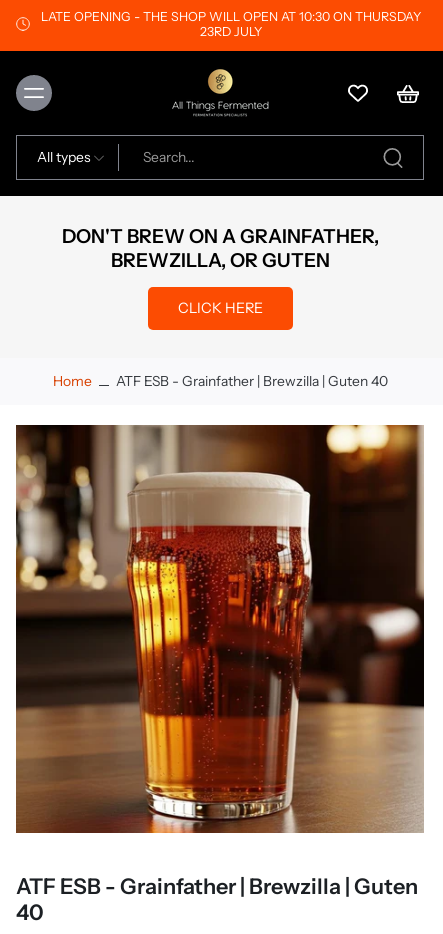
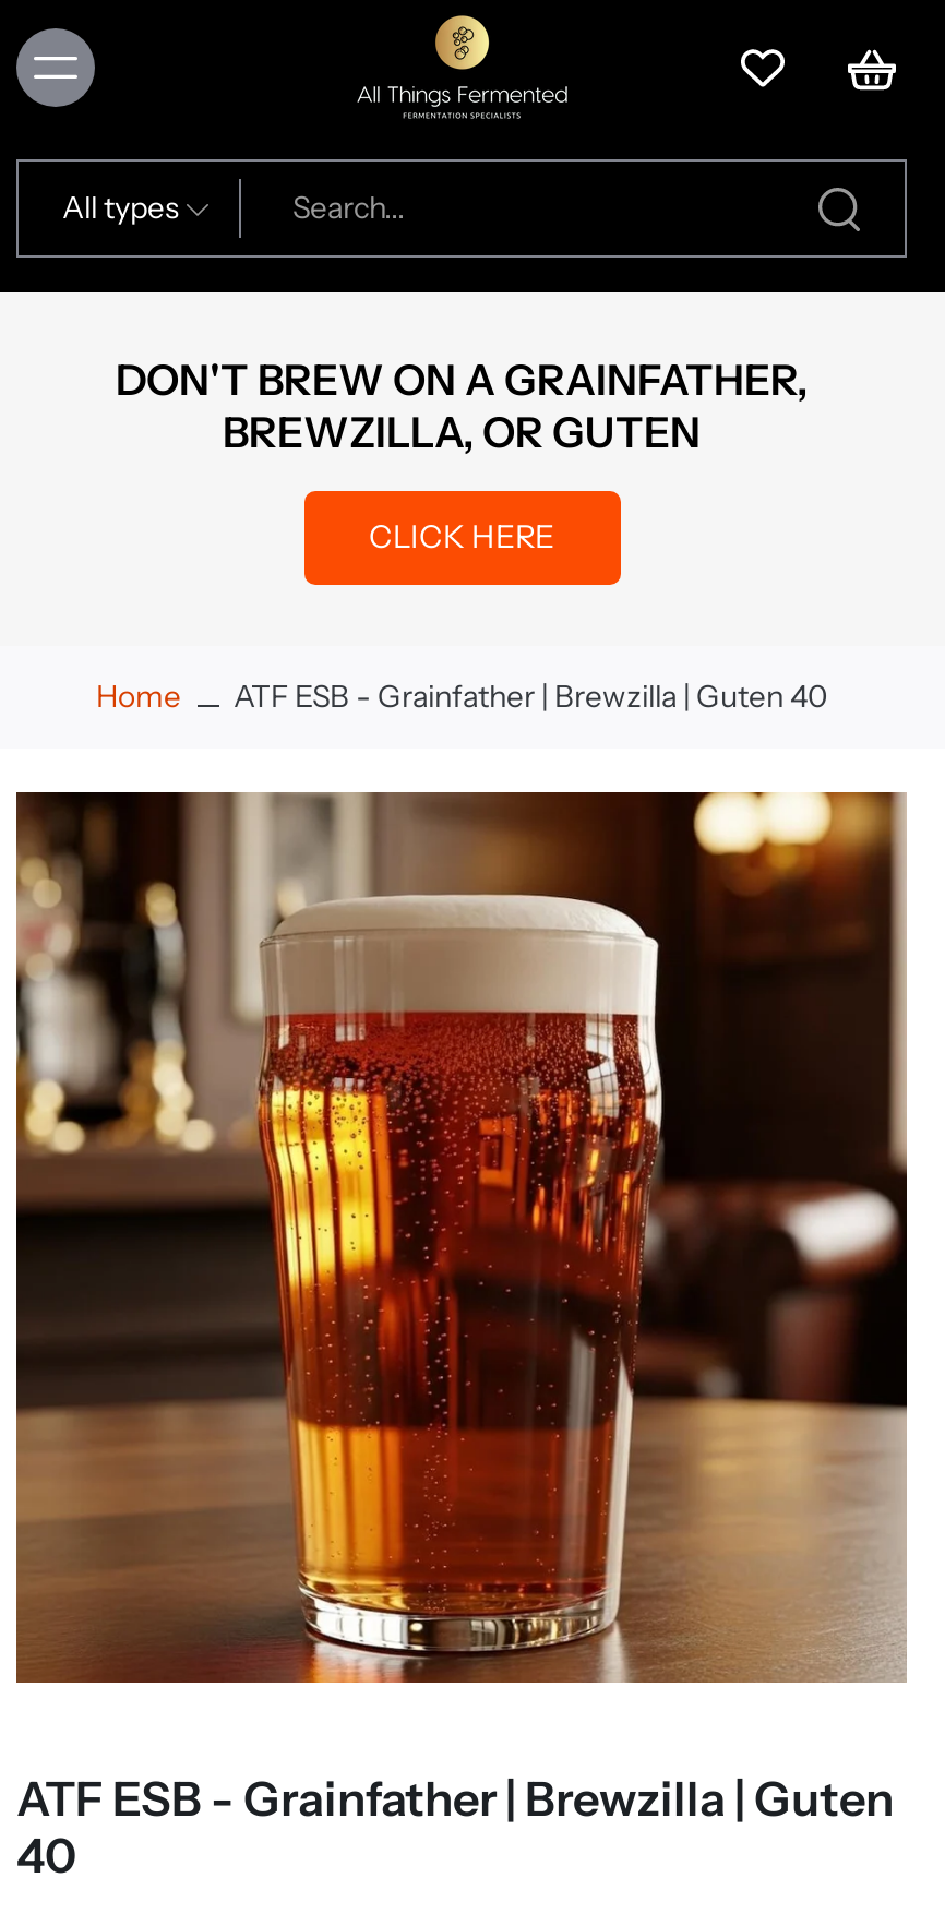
- LATE OPENING - THE SHOP WILL OPEN AT 10:30 ON THURSDAY
- 23RD JULY
